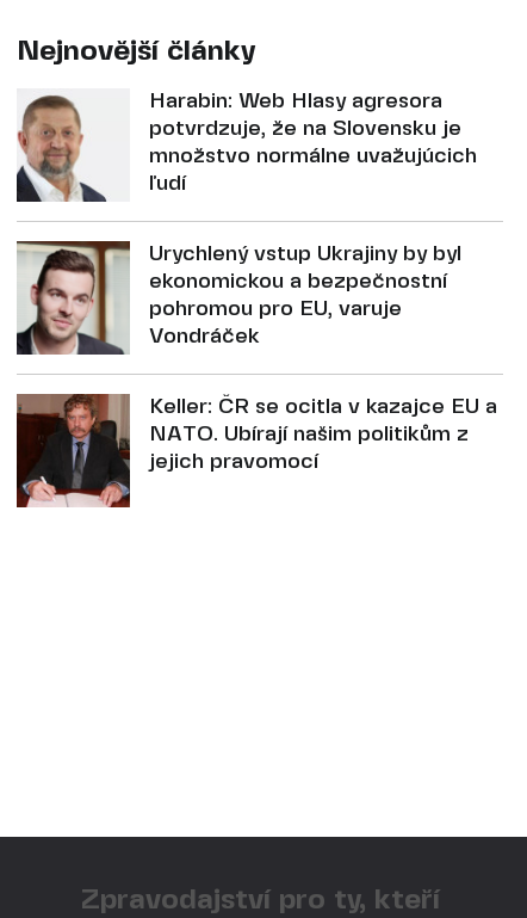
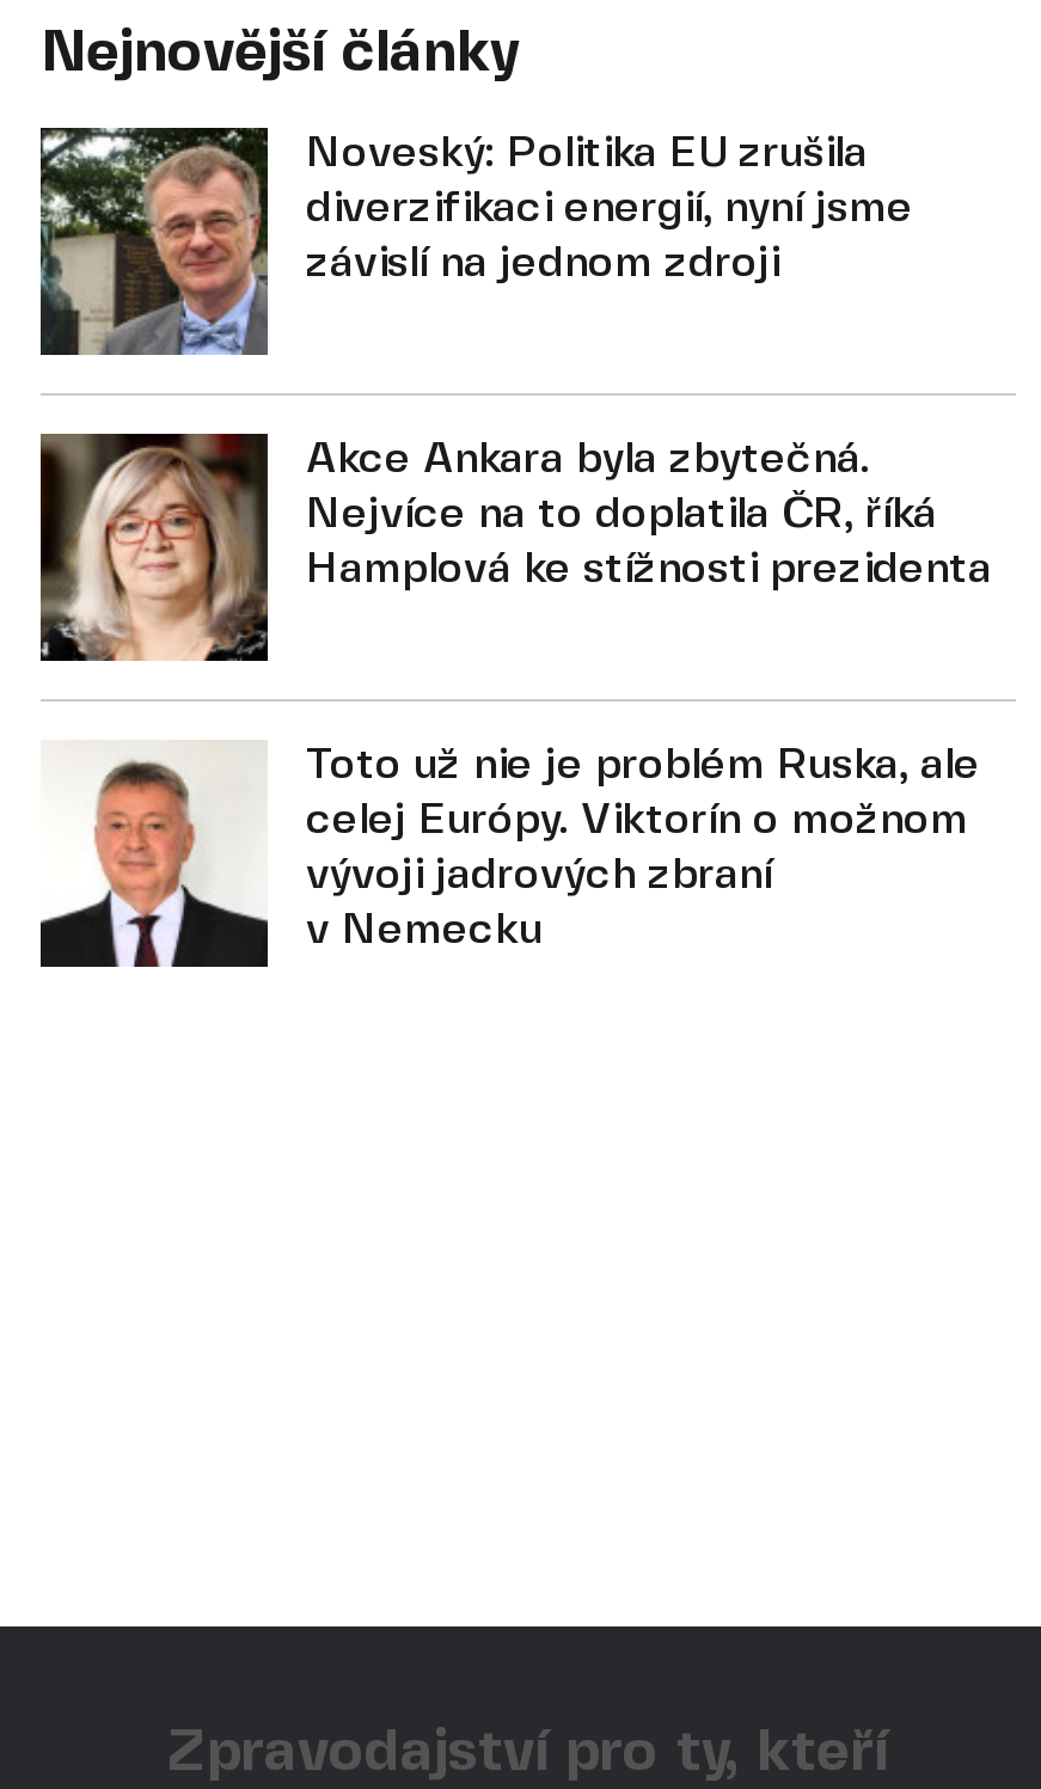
- [image]
- Harabin: Web Hlasy agresora
- potvrdzuje, že na Slovensku je
- množstvo normálne uvažujúcich
- ľudí
+ [image]
+ Noveský: Politika EU zrušila
+ diverzifikaci energií, nyní jsme
+ závislí na jednom zdroji

- [image]
- Urychlený vstup Ukrajiny by byl
- ekonomickou a bezpečnostní
- pohromou pro EU, varuje
- Vondráček
+ [image]
+ Akce Ankara byla zbytečná.
+ Nejvíce na to doplatila ČR, říká
+ Hamplová ke stížnosti prezidenta

- [image]
- Keller: ČR se ocitla v kazajce EU a
- NATO. Ubírají našim politikům z
- jejich pravomocí
+ [image]
+ Toto už nie je problém Ruska, ale
+ celej Európy. Viktorín o možnom
+ vývoji jadrových zbraní
+ v Nemecku
